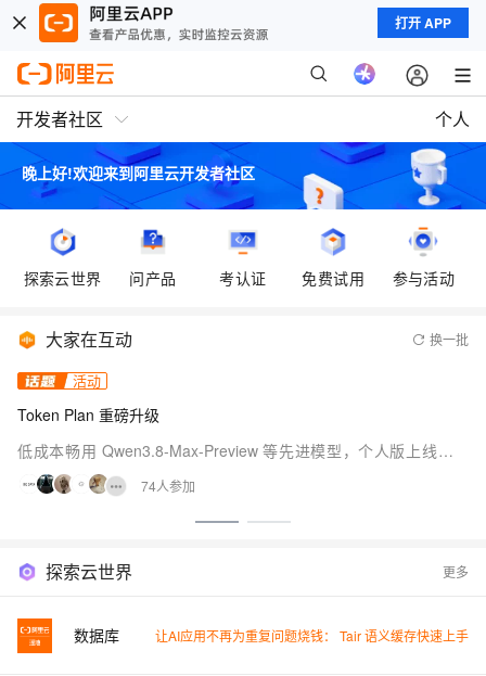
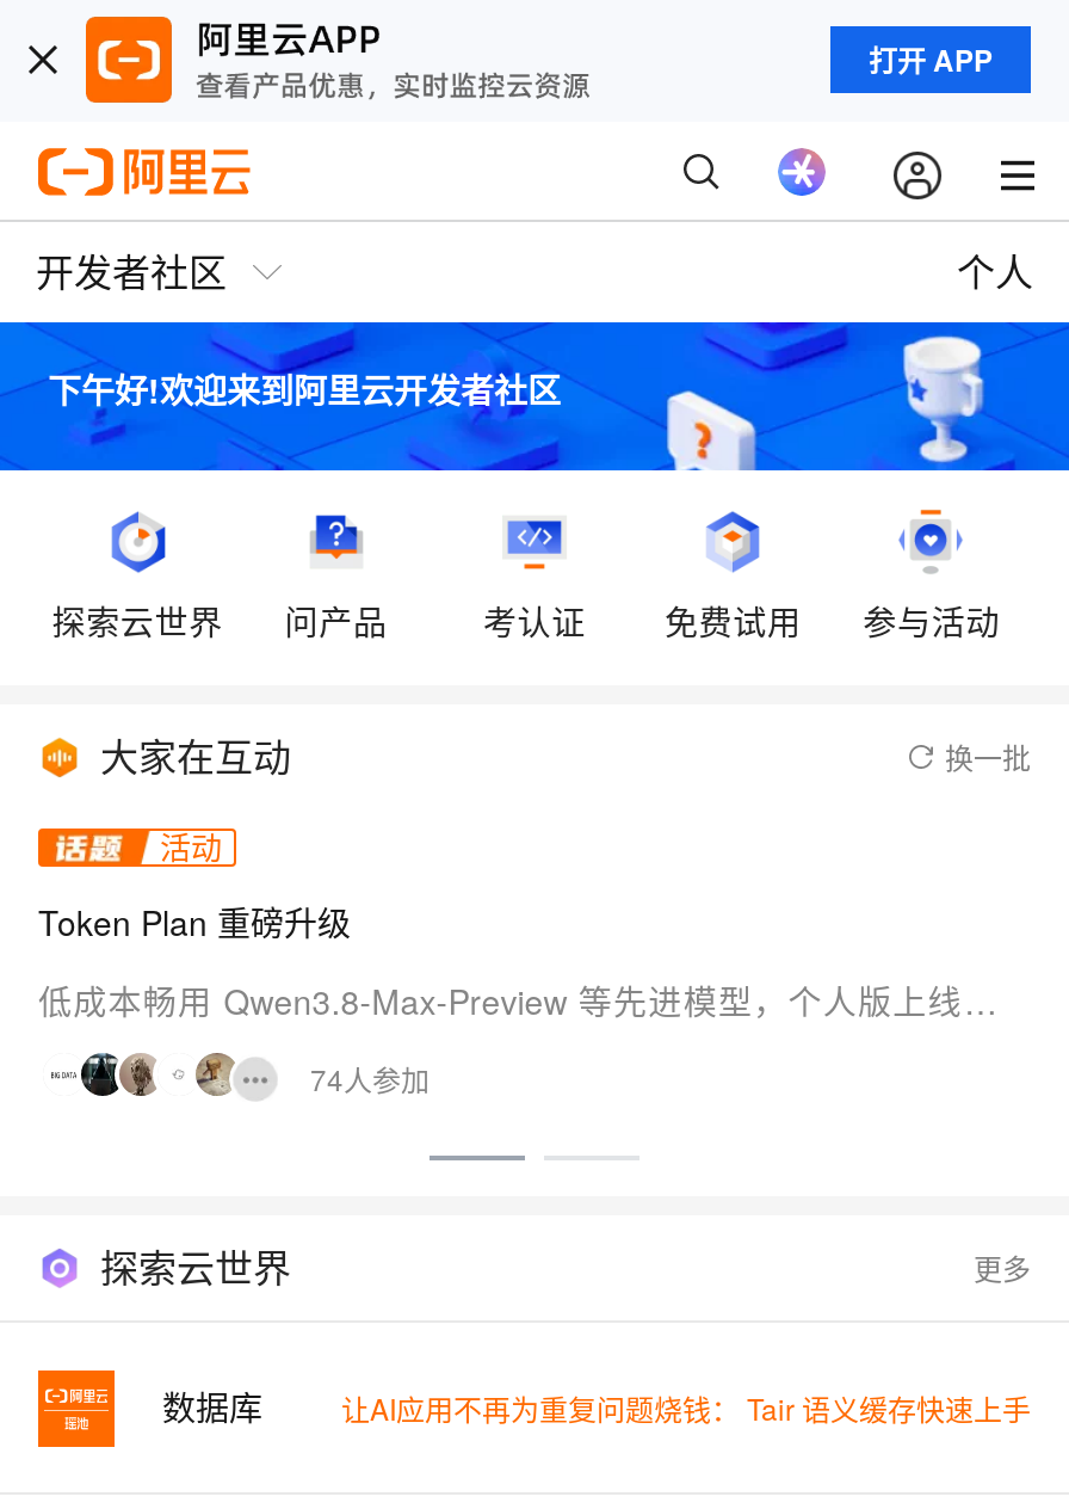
- 晚上好!欢迎来到阿里云开发者社区
+ 下午好!欢迎来到阿里云开发者社区
